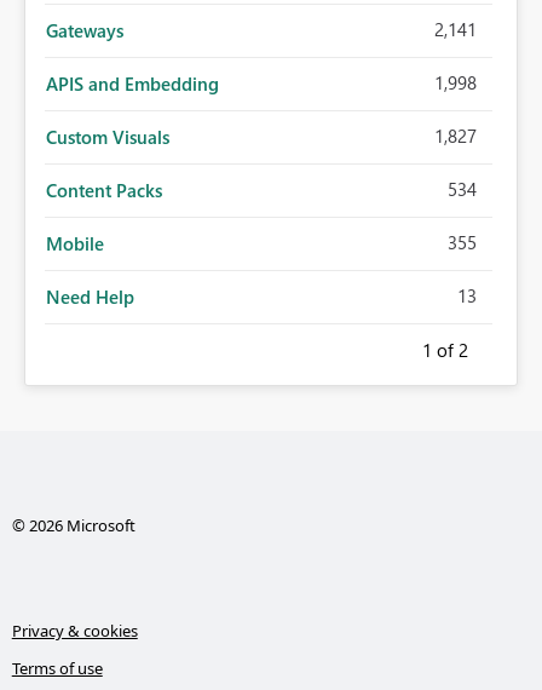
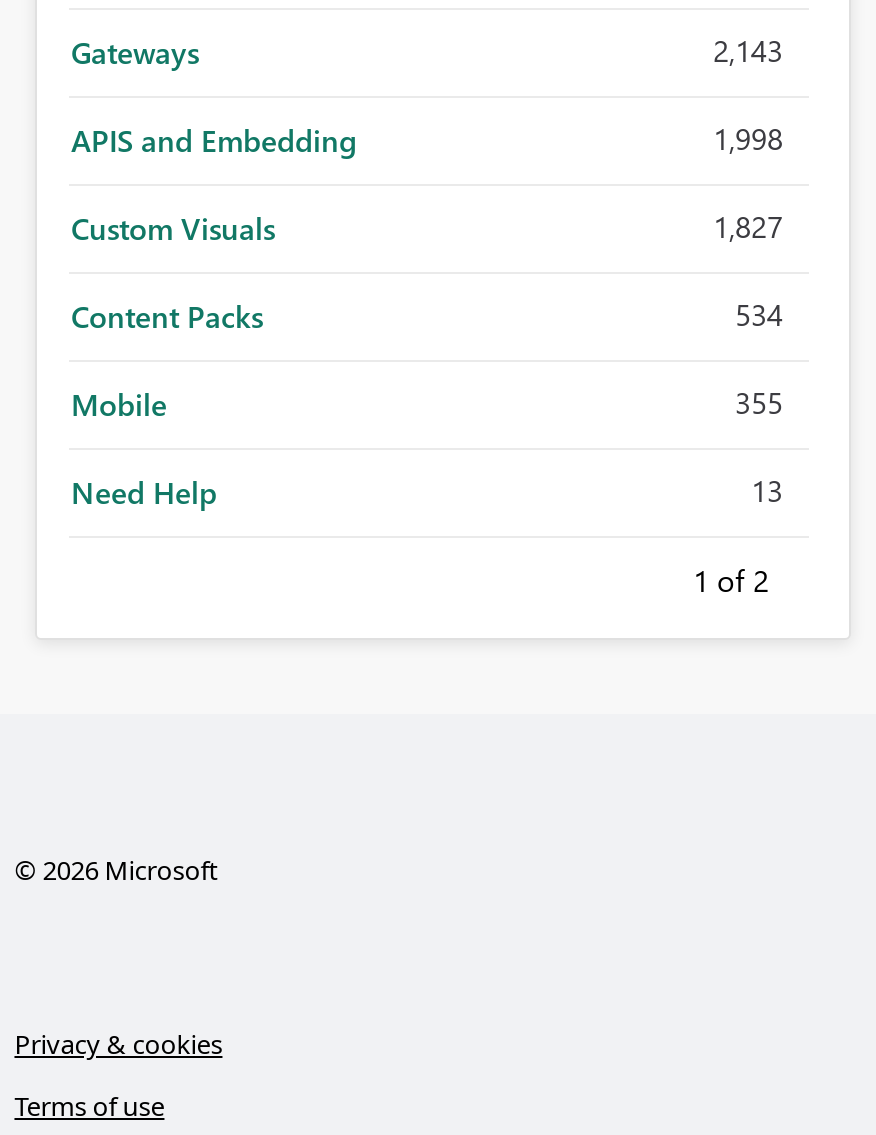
- 2,141
+ 2,143
